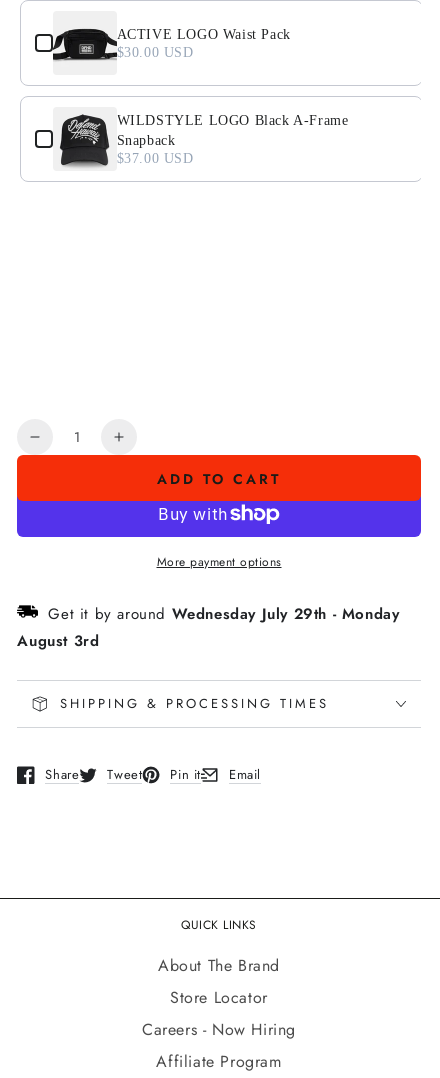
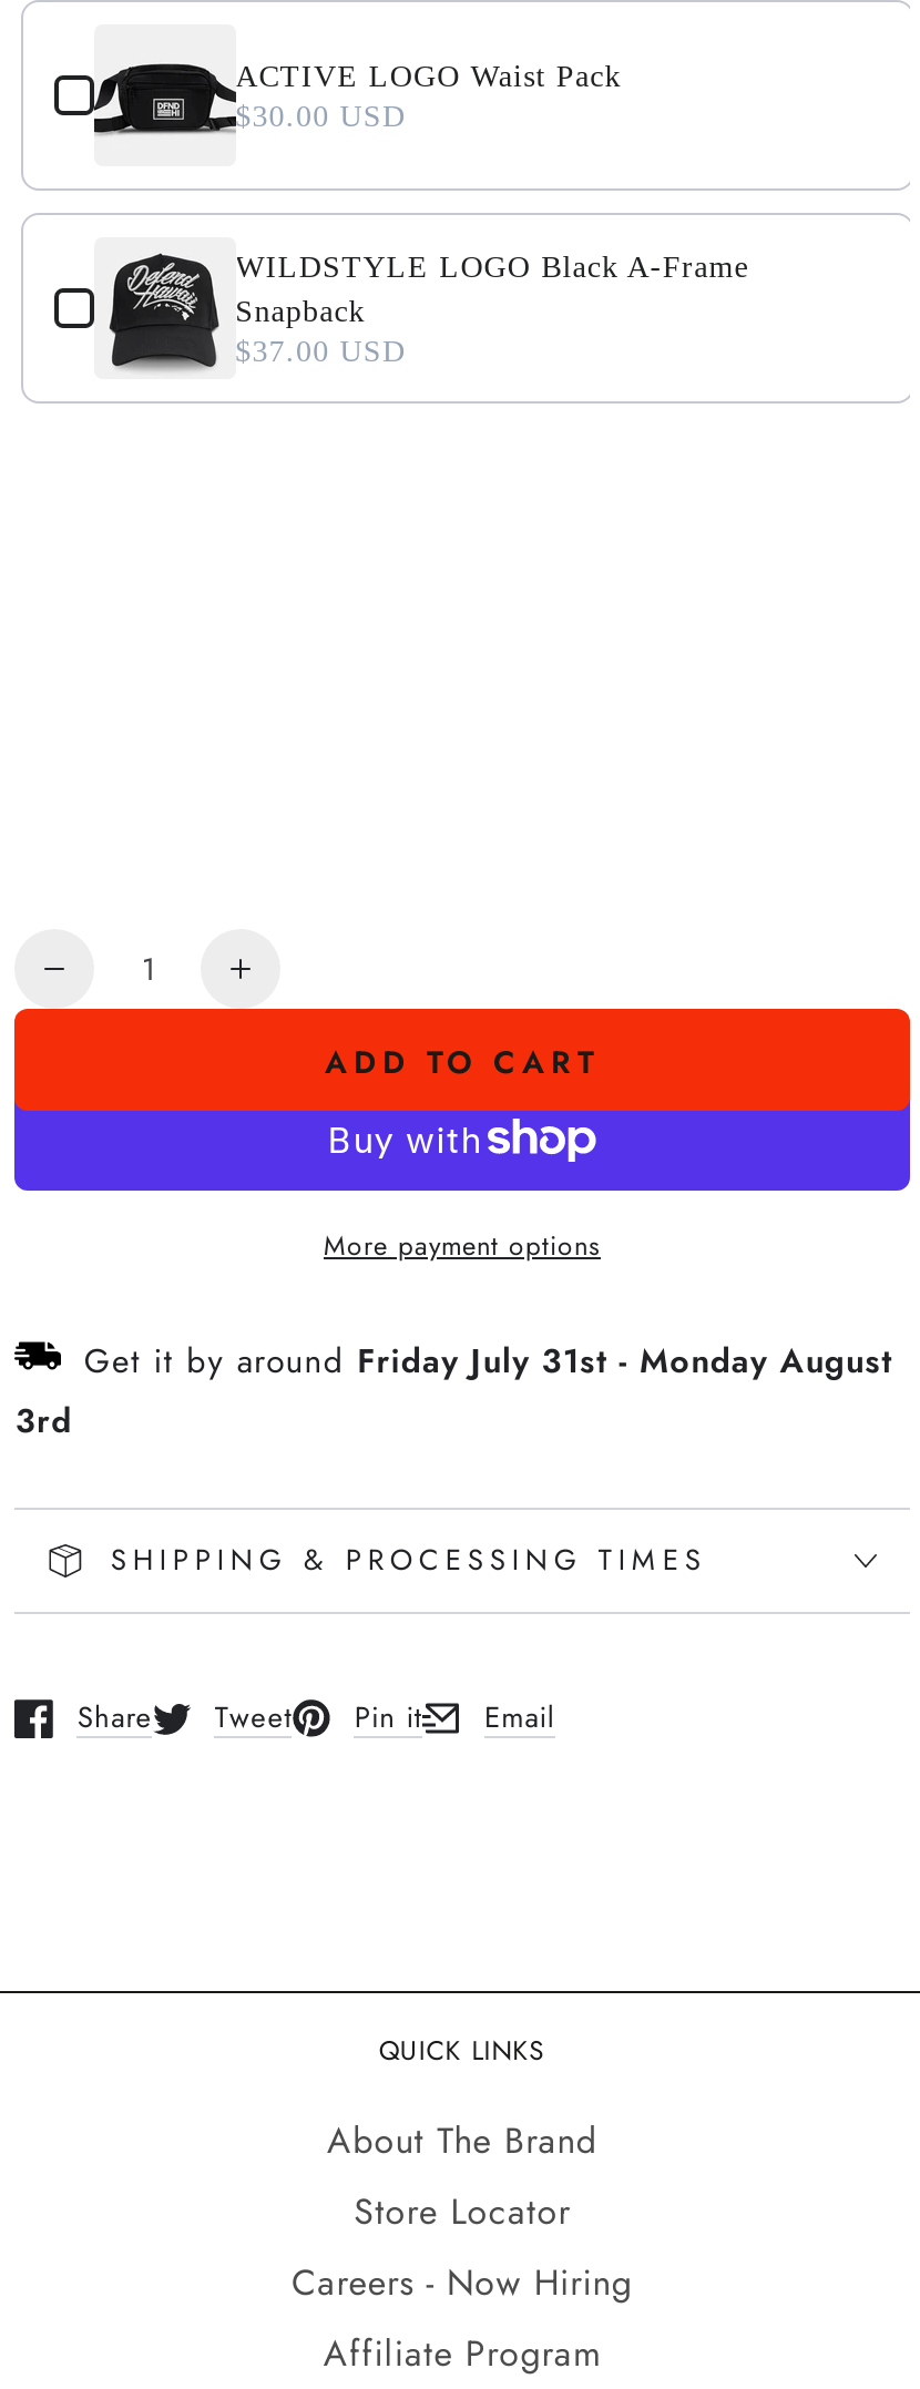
- Get it by around Wednesday July 29th - Monday
- August 3rd
+ Get it by around Friday July 31st - Monday August
+ 3rd
